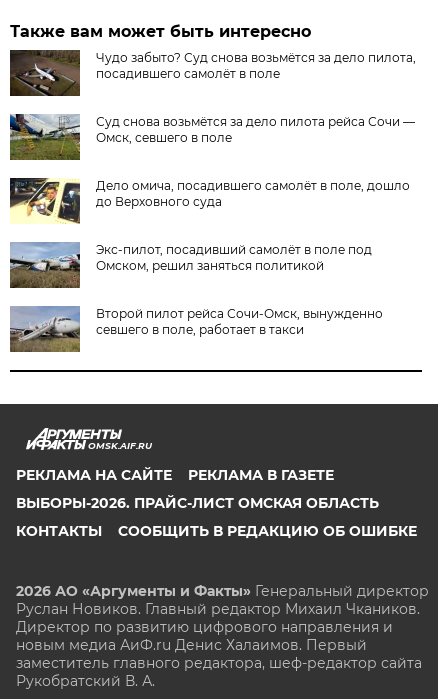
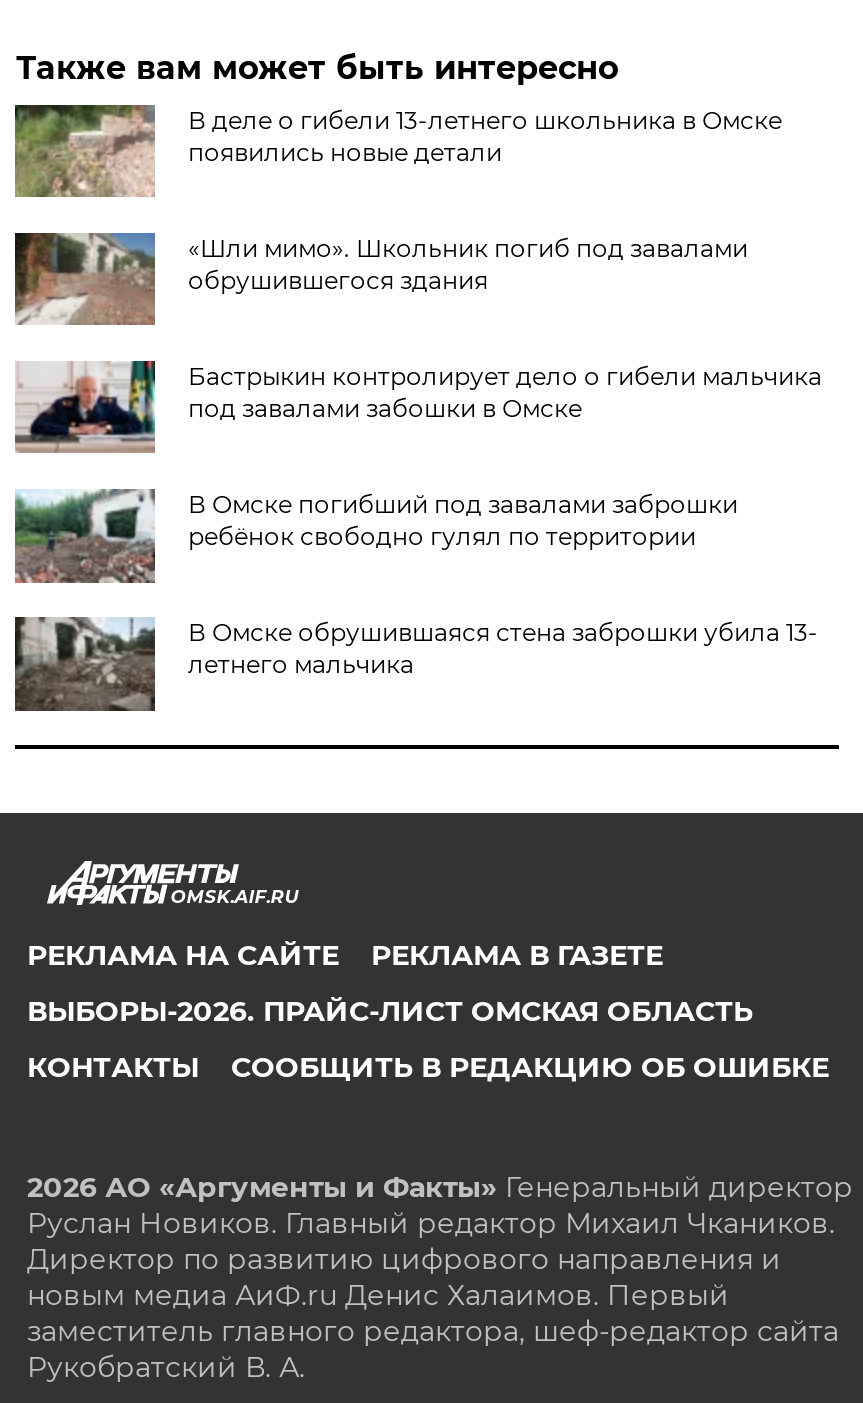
- [image]
- Чудо забыто? Суд снова возьмётся за дело пилота,
- посадившего самолёт в поле
+ [image]
+ В деле о гибели 13‑летнего школьника в Омске
+ появились новые детали

- [image]
- Суд снова возьмётся за дело пилота рейса Сочи —
- Омск, севшего в поле
+ [image]
+ «Шли мимо». Школьник погиб под завалами
+ обрушившегося здания

- [image]
- Дело омича, посадившего самолёт в поле, дошло
- до Верховного суда
+ [image]
+ Бастрыкин контролирует дело о гибели мальчика
+ под завалами забошки в Омске

- [image]
- Экс-пилот, посадивший самолёт в поле под
- Омском, решил заняться политикой
+ [image]
+ В Омске погибший под завалами заброшки
+ ребёнок свободно гулял по территории

- [image]
- Второй пилот рейса Сочи-Омск, вынужденно
- севшего в поле, работает в такси
+ [image]
+ В Омске обрушившаяся стена заброшки убила 13-
+ летнего мальчика
